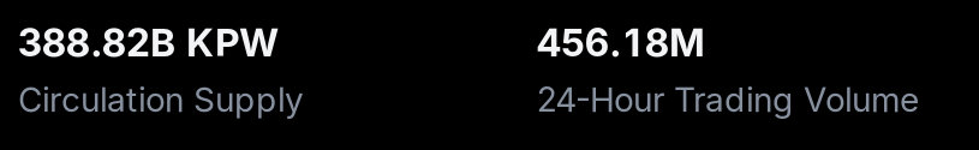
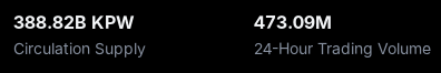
- 456.18M
+ 473.09M
